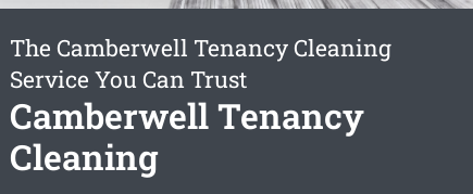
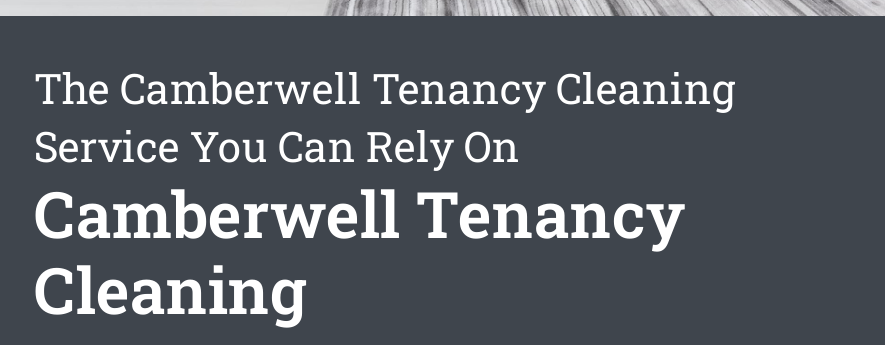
- Service You Can Trust
+ Service You Can Rely On
